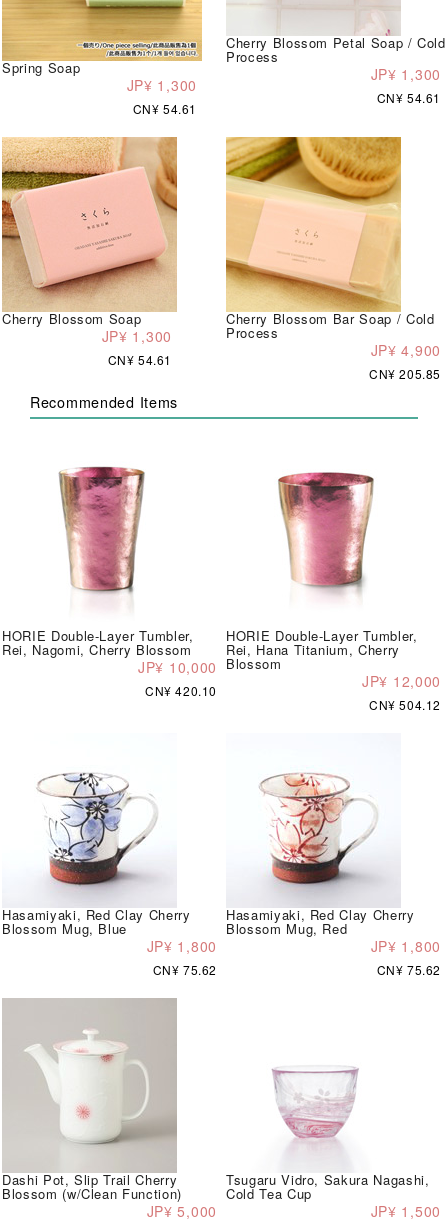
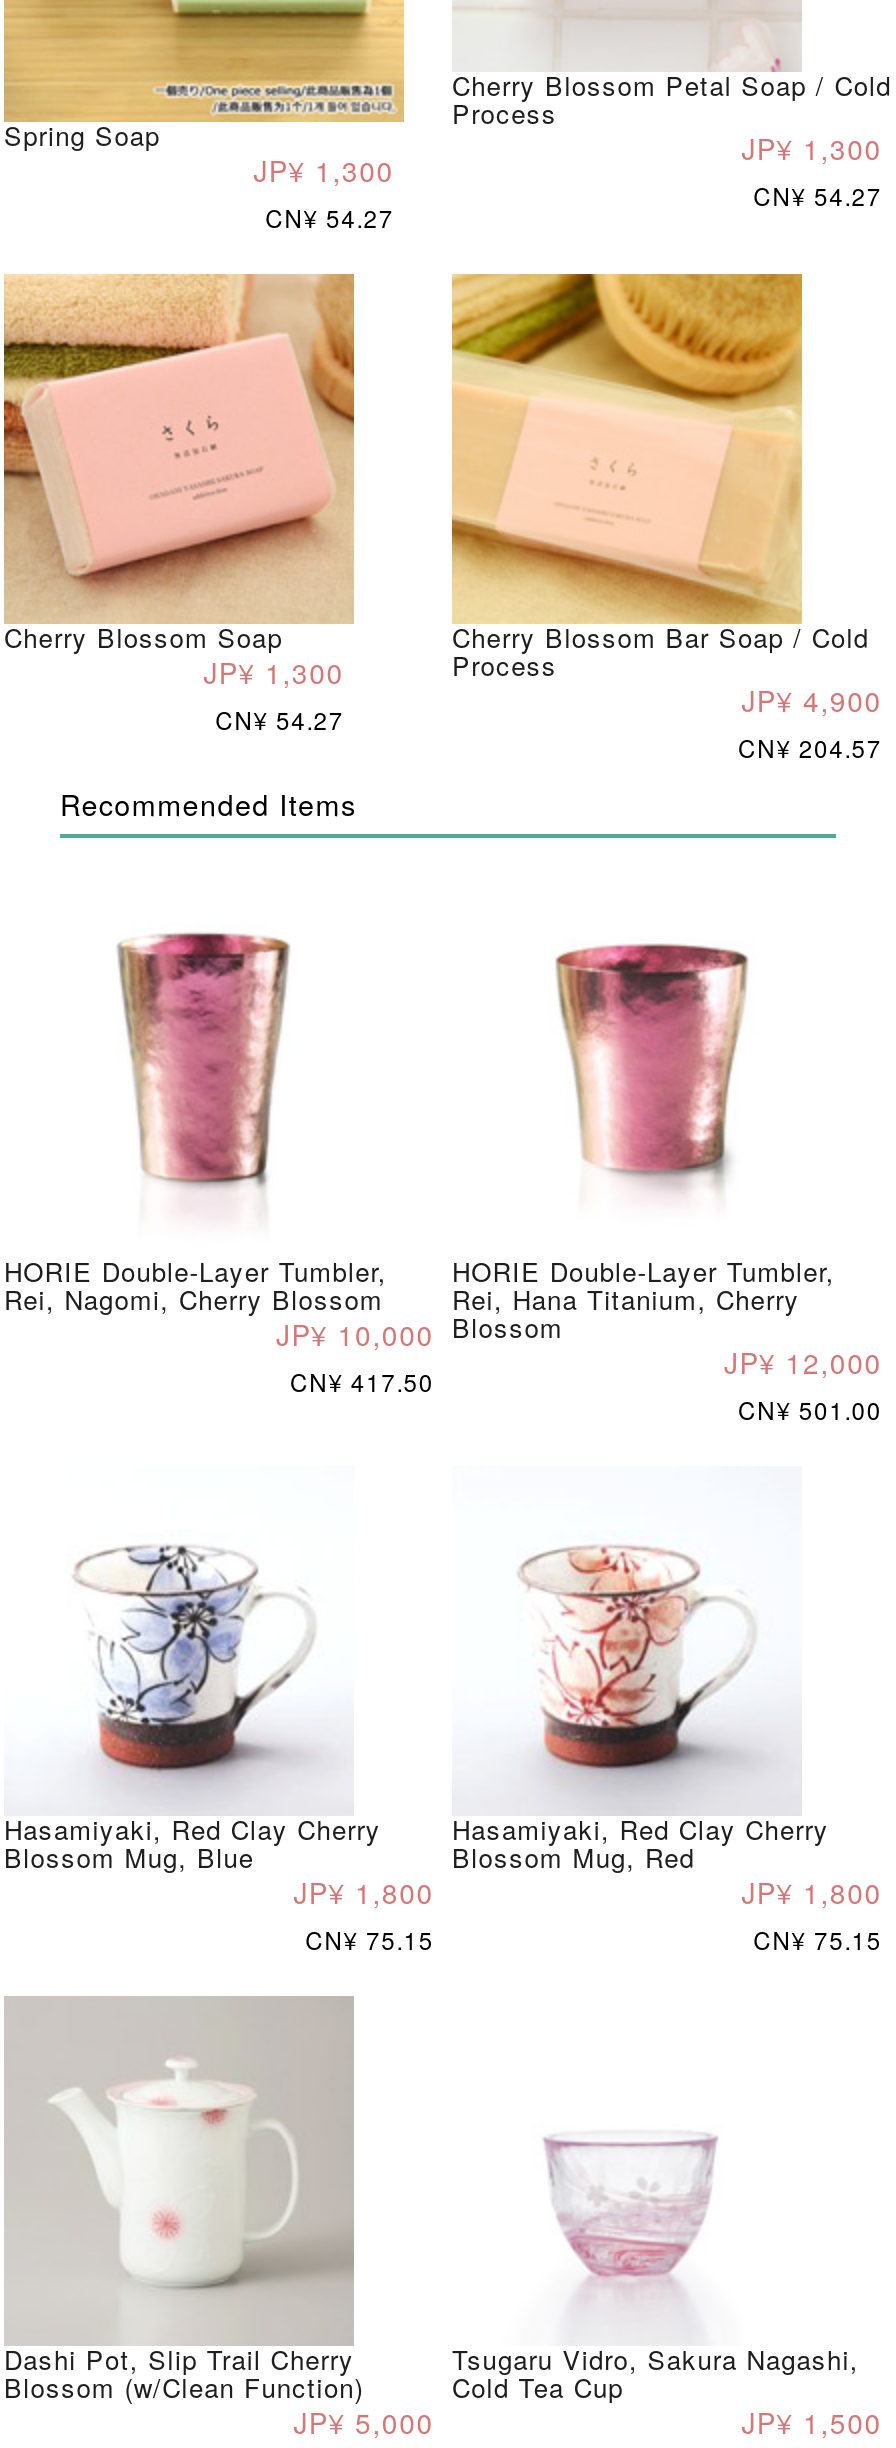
- CN¥ 54.61
+ CN¥ 54.27

- CN¥ 54.61
+ CN¥ 54.27

- CN¥ 54.61
+ CN¥ 54.27

- CN¥ 205.85
+ CN¥ 204.57

- CN¥ 420.10
+ CN¥ 417.50

- CN¥ 504.12
+ CN¥ 501.00

- CN¥ 75.62
+ CN¥ 75.15

- CN¥ 75.62
+ CN¥ 75.15
